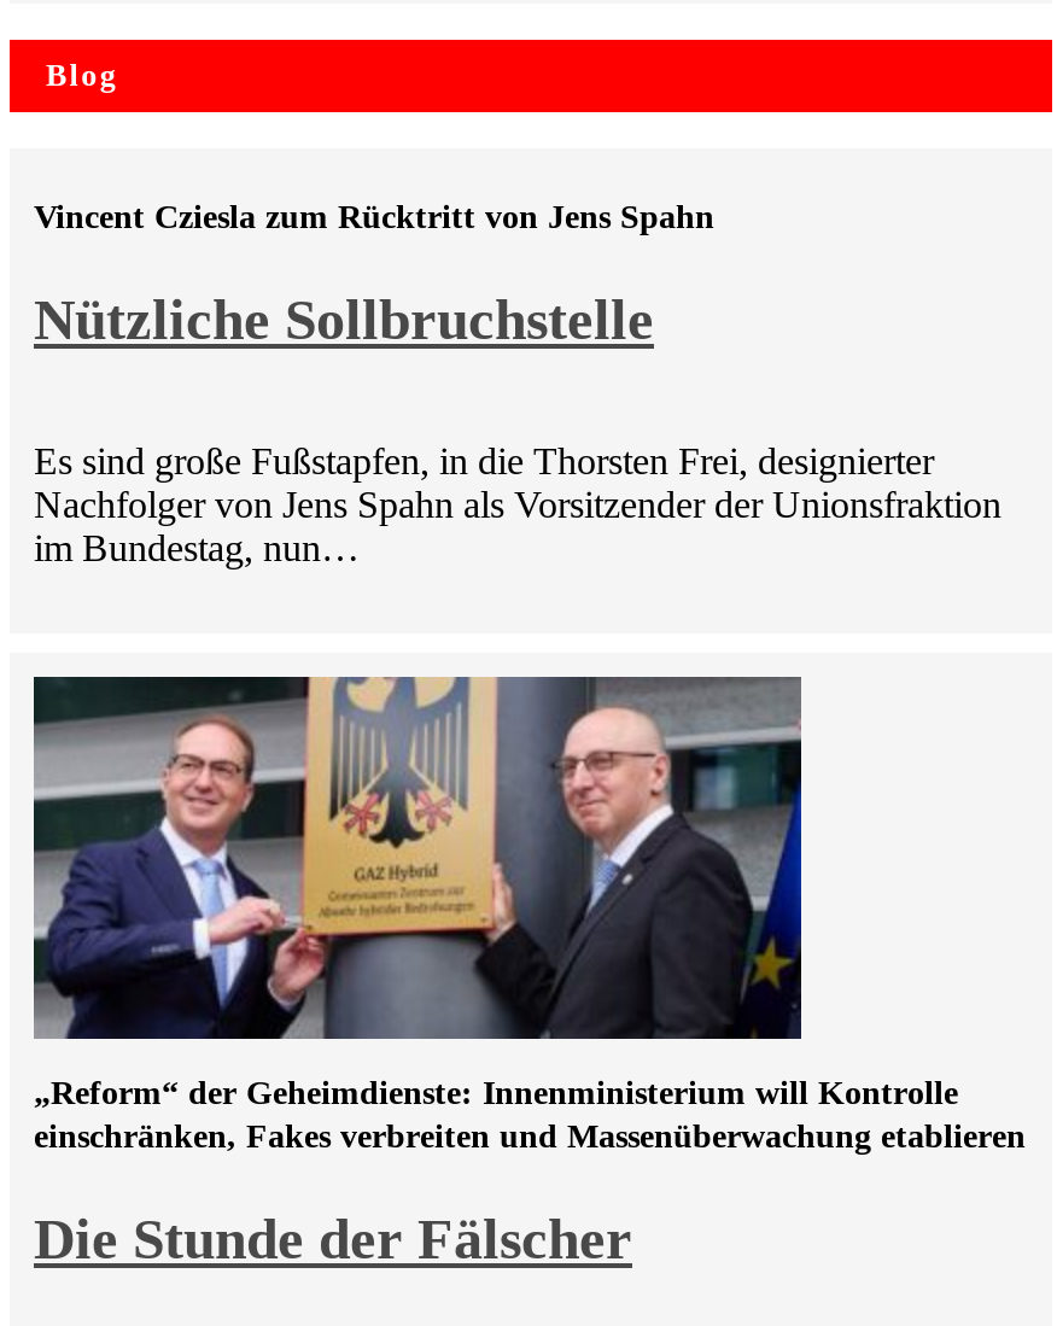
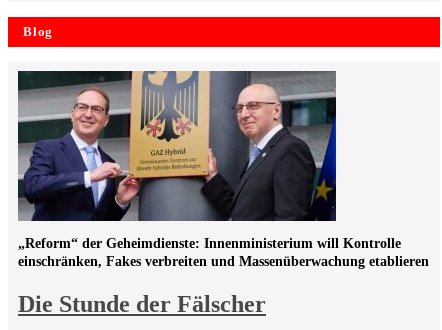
- Vincent Cziesla zum Rücktritt von Jens Spahn

- Nützliche Sollbruchstelle

- Es sind große Fußstapfen, in die Thorsten Frei, designierter
- Nachfolger von Jens Spahn als Vorsitzender der Unionsfraktion
- im Bundestag, nun…
